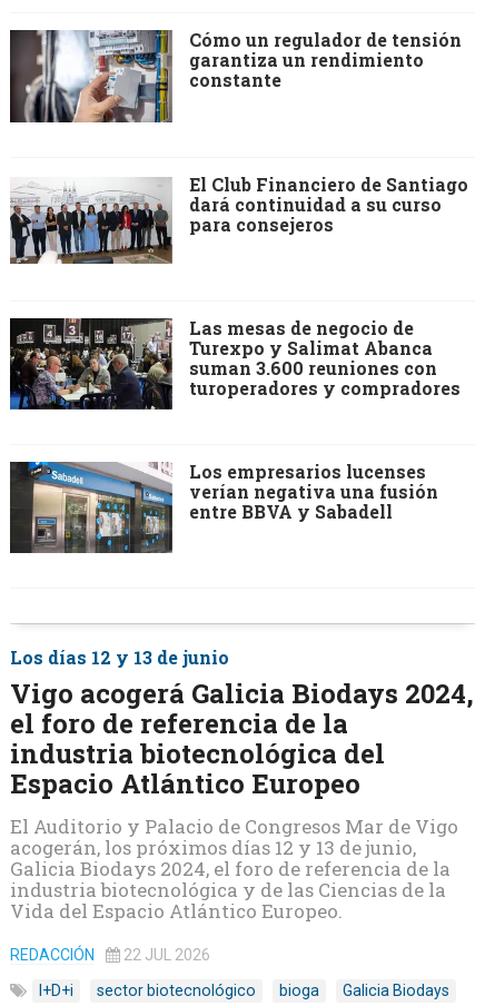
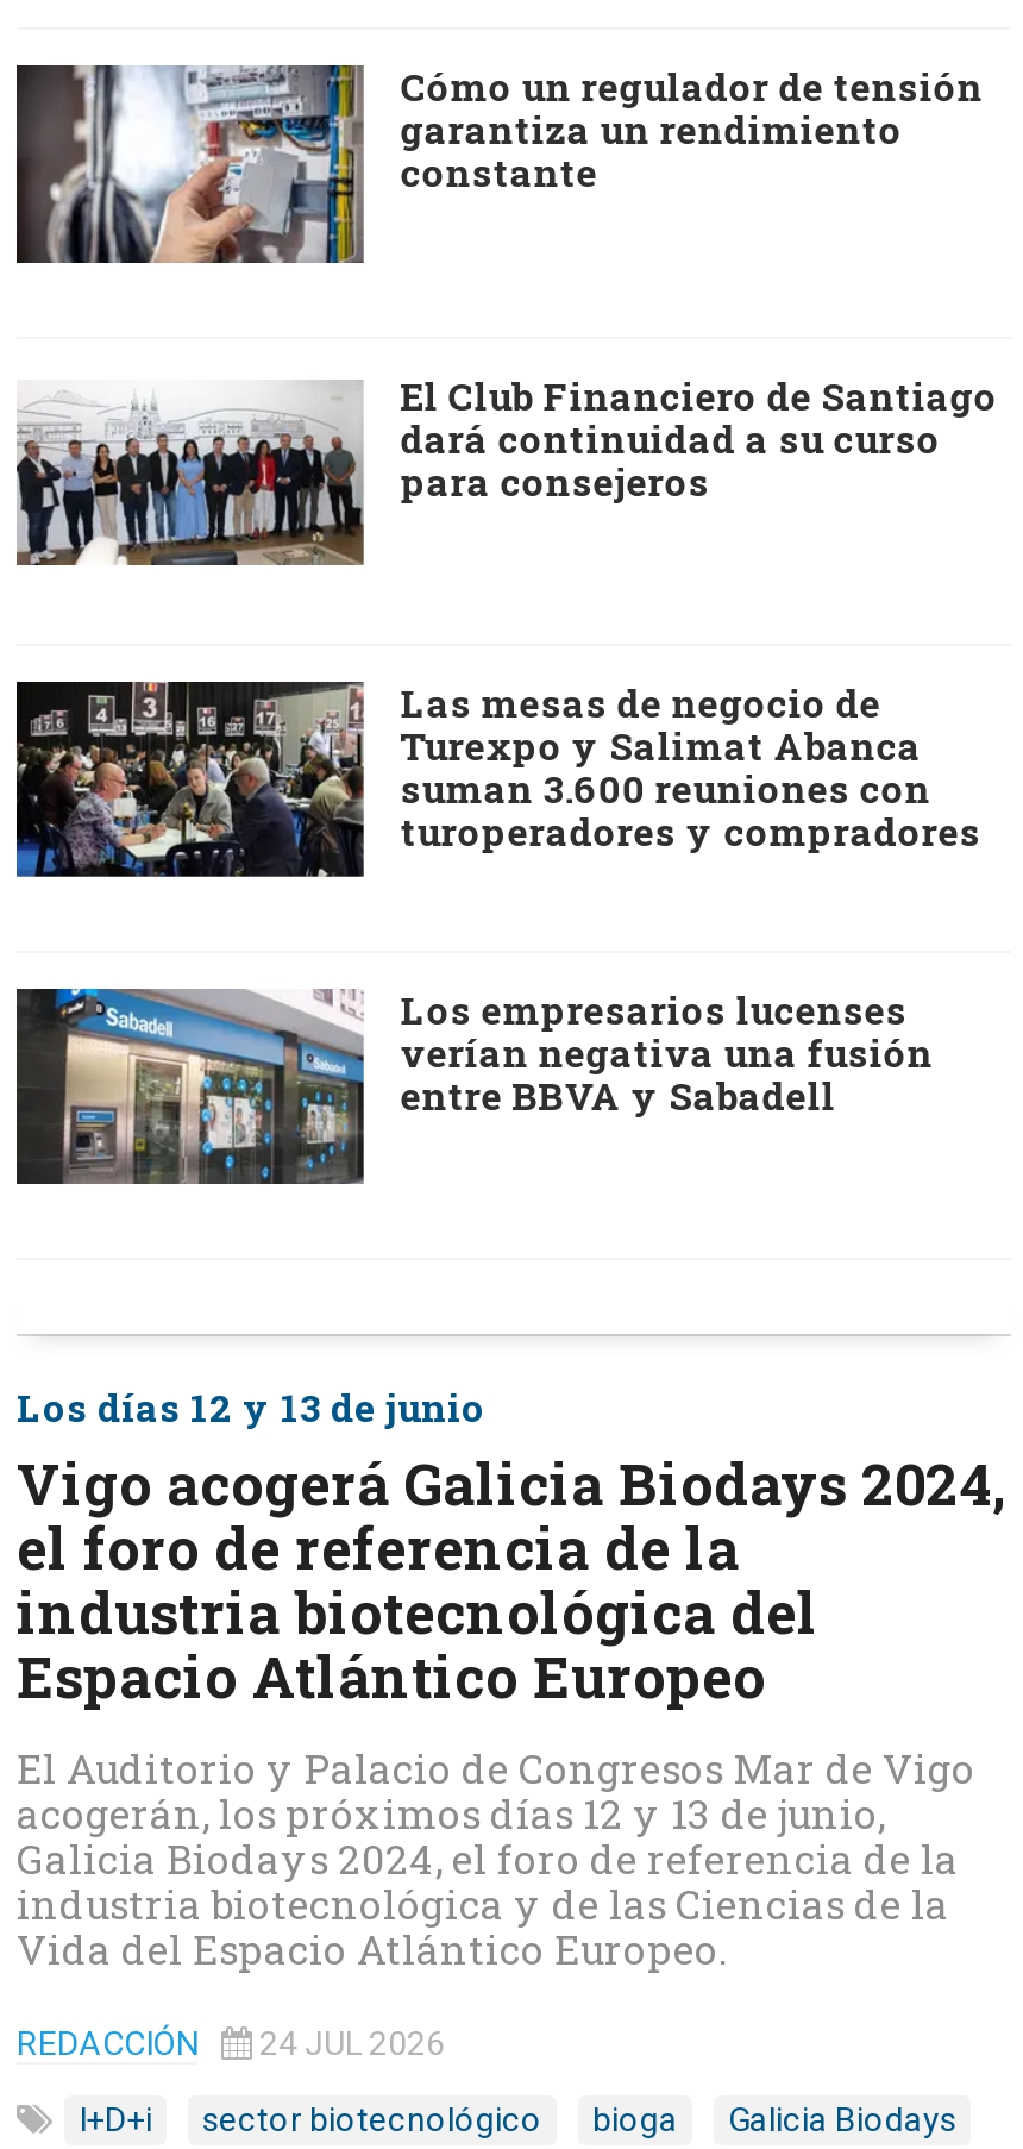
- REDACCIÓN 22 JUL 2026
+ REDACCIÓN 24 JUL 2026
